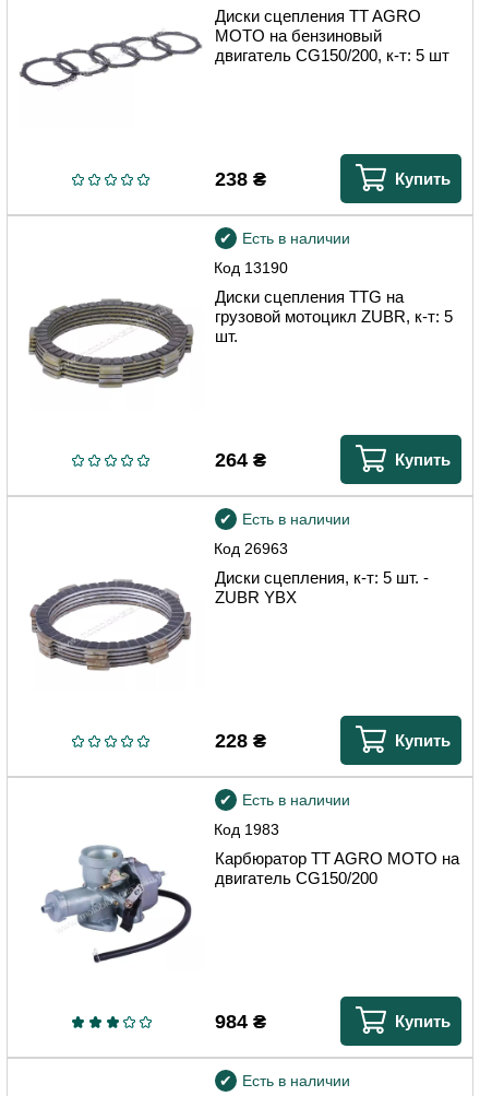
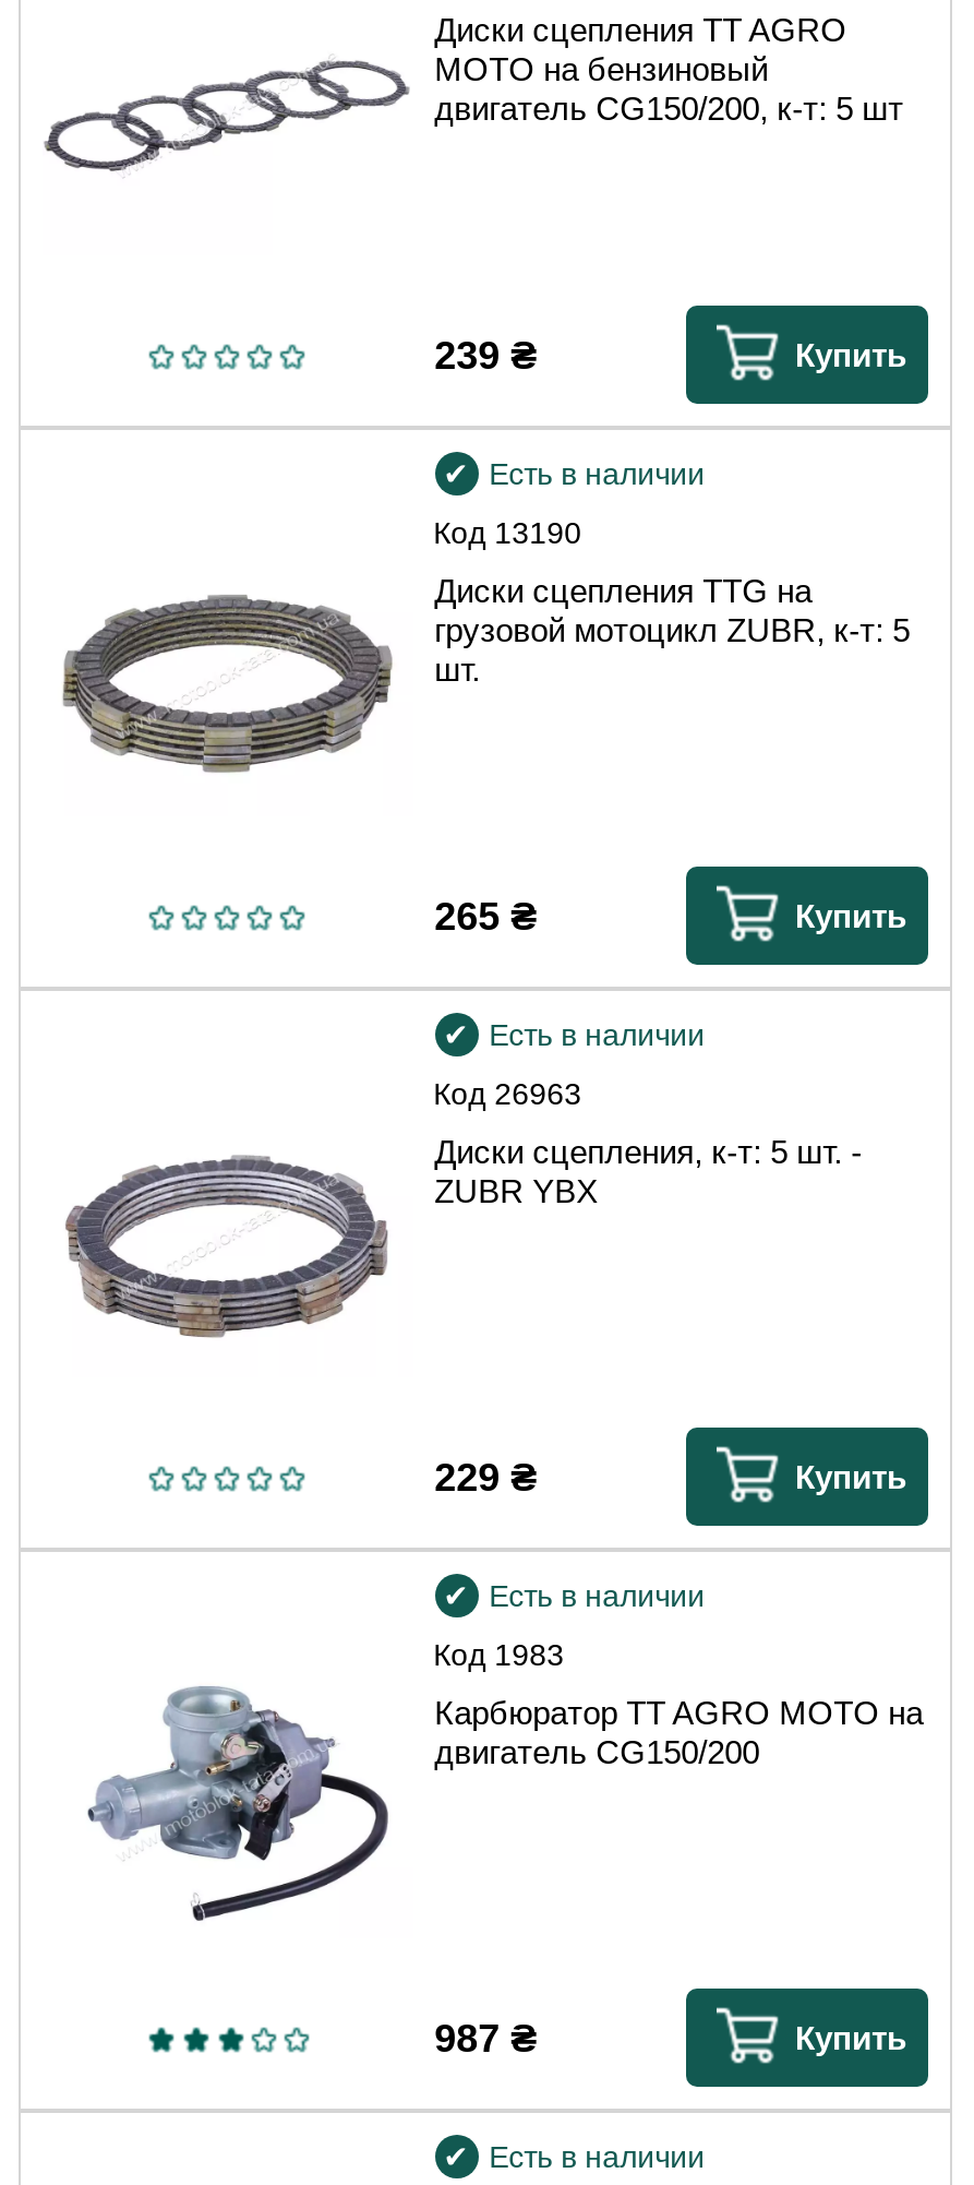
- 238 ₴
+ 239 ₴

- 264 ₴
+ 265 ₴

- 228 ₴
+ 229 ₴

- 984 ₴
+ 987 ₴
